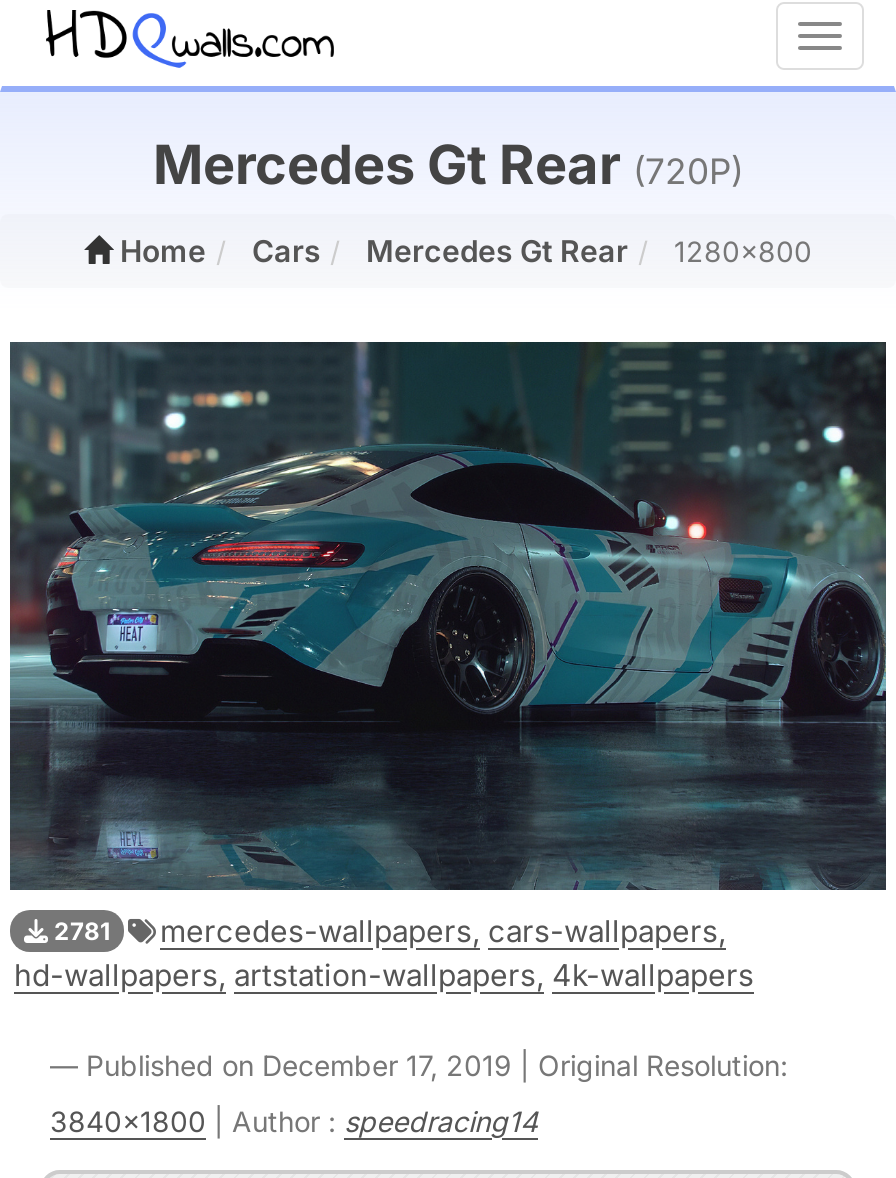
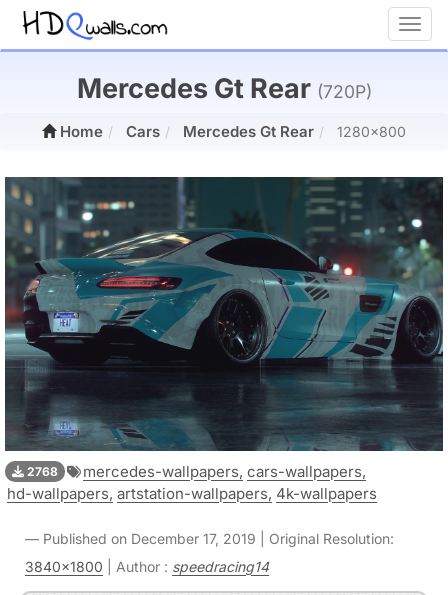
- 2781 mercedes-wallpapers, cars-wallpapers,
+ 2768 mercedes-wallpapers, cars-wallpapers,
